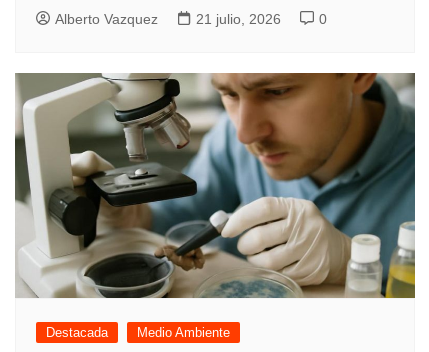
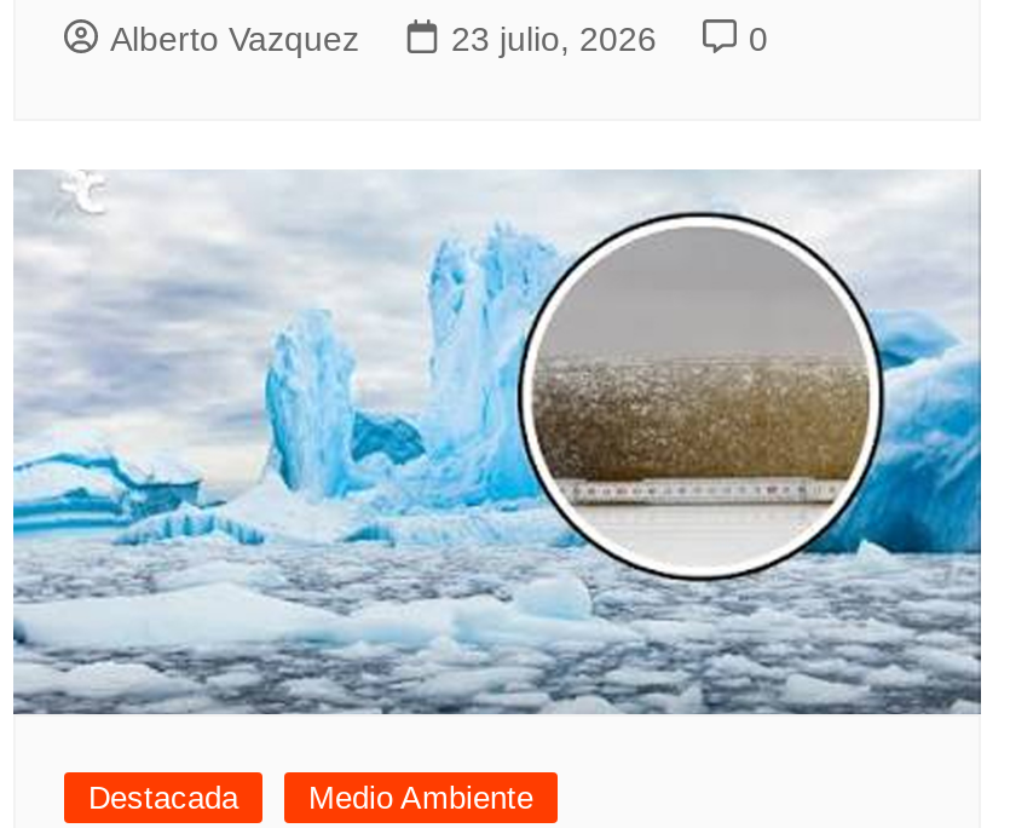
- 21 julio, 2026
+ 23 julio, 2026

- [image]
+ [image]
